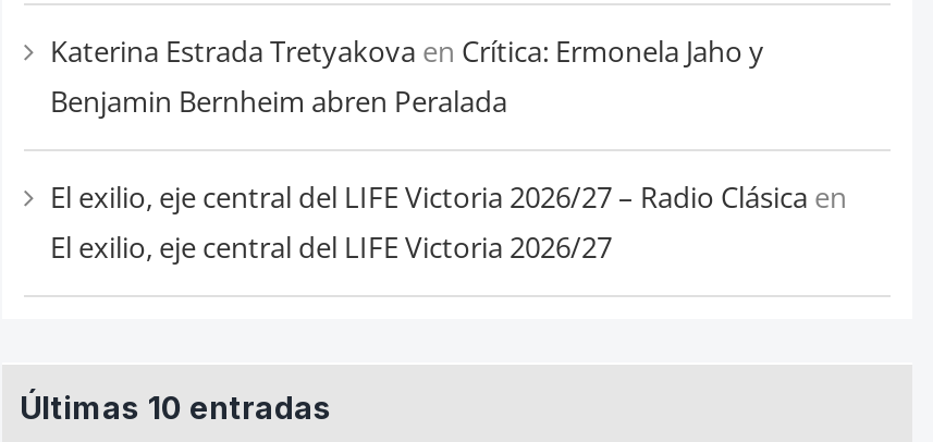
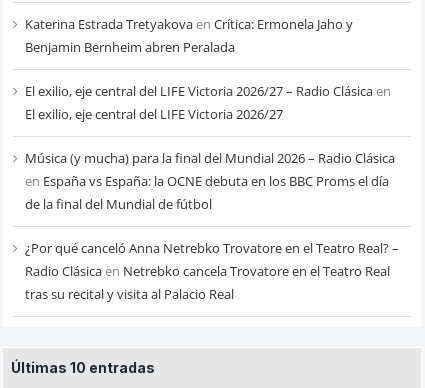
+ Música (y mucha) para la final del Mundial 2026 – Radio Clásica
+ en España vs España: la OCNE debuta en los BBC Proms el día
+ de la final del Mundial de fútbol
+ ¿Por qué canceló Anna Netrebko Trovatore en el Teatro Real? –
+ Radio Clásica en Netrebko cancela Trovatore en el Teatro Real
+ tras su recital y visita al Palacio Real
